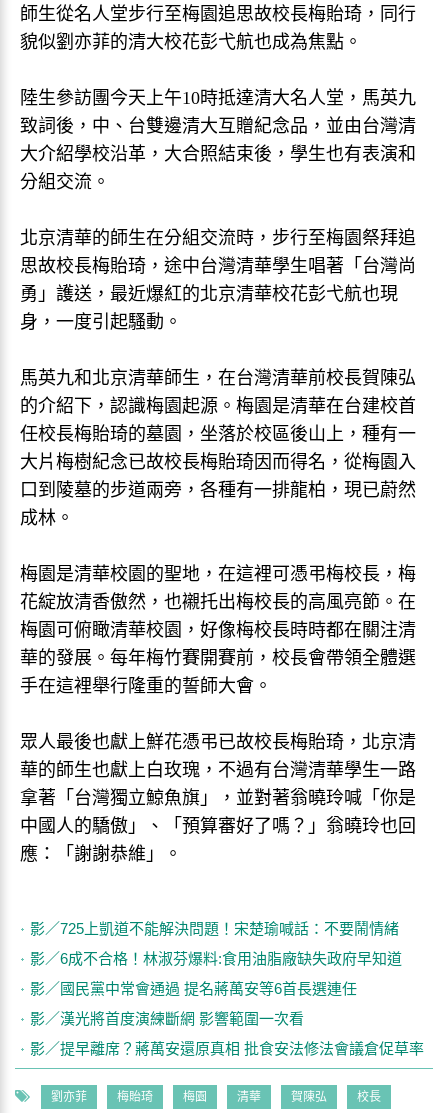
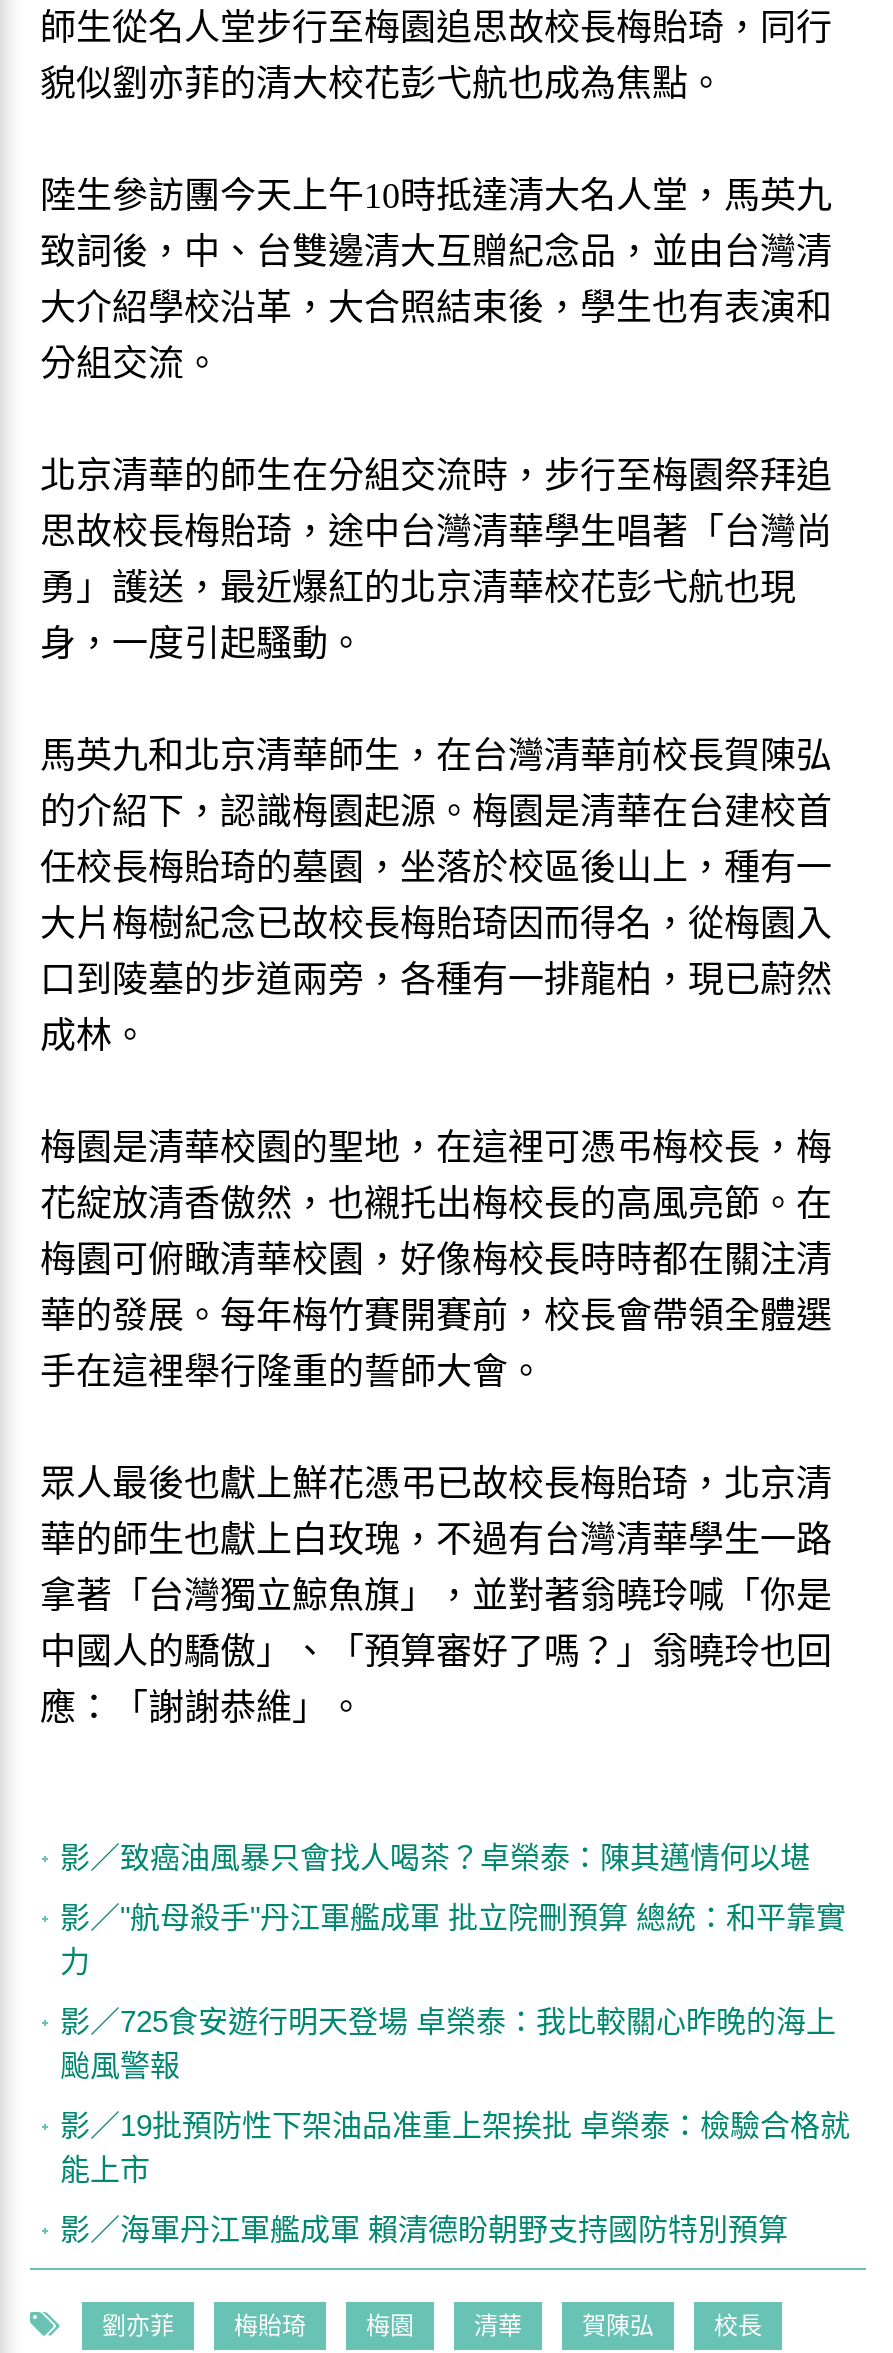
- 影／725上凱道不能解決問題！宋楚瑜喊話：不要鬧情緒
+ 影／致癌油風暴只會找人喝茶？卓榮泰：陳其邁情何以堪

- 影／6成不合格！林淑芬爆料:食用油脂廠缺失政府早知道
+ 影／"航母殺手"丹江軍艦成軍 批立院刪預算 總統：和平靠實
+ 力

- 影／國民黨中常會通過 提名蔣萬安等6首長選連任
+ 影／725食安遊行明天登場 卓榮泰：我比較關心昨晚的海上
+ 颱風警報

- 影／漢光將首度演練斷網 影響範圍一次看
+ 影／19批預防性下架油品准重上架挨批 卓榮泰：檢驗合格就
+ 能上市

- 影／提早離席？蔣萬安還原真相 批食安法修法會議倉促草率
+ 影／海軍丹江軍艦成軍 賴清德盼朝野支持國防特別預算
